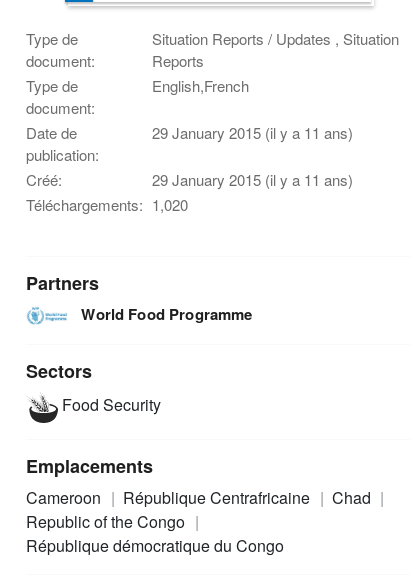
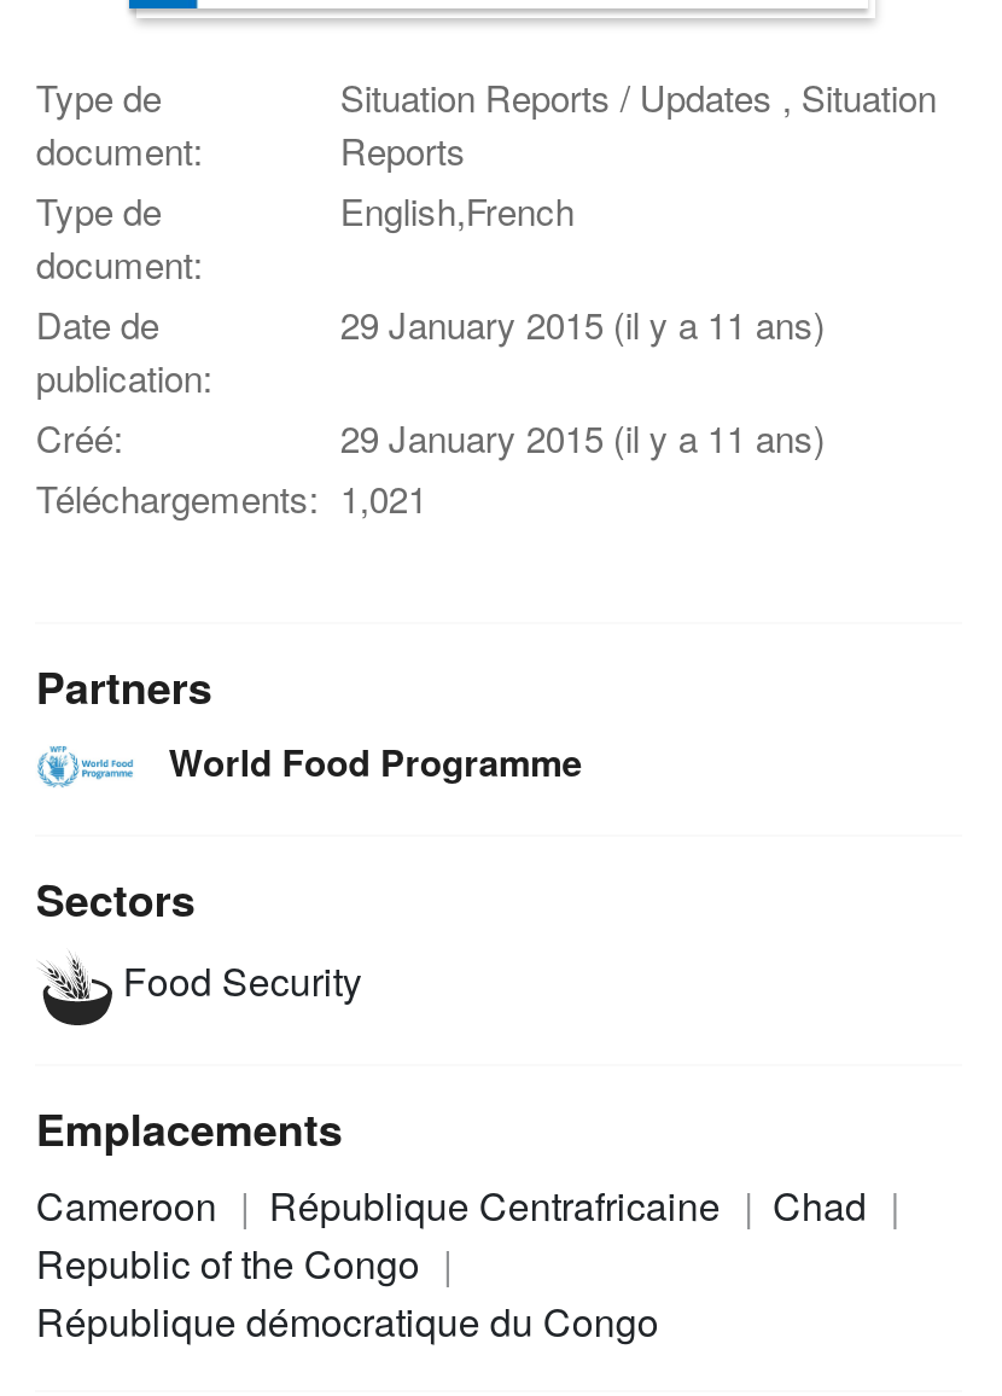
- Téléchargements: 1,020
+ Téléchargements: 1,021
